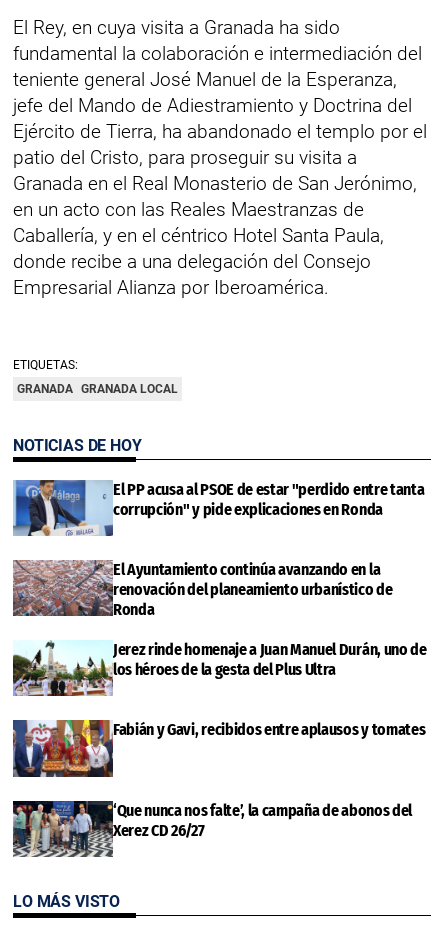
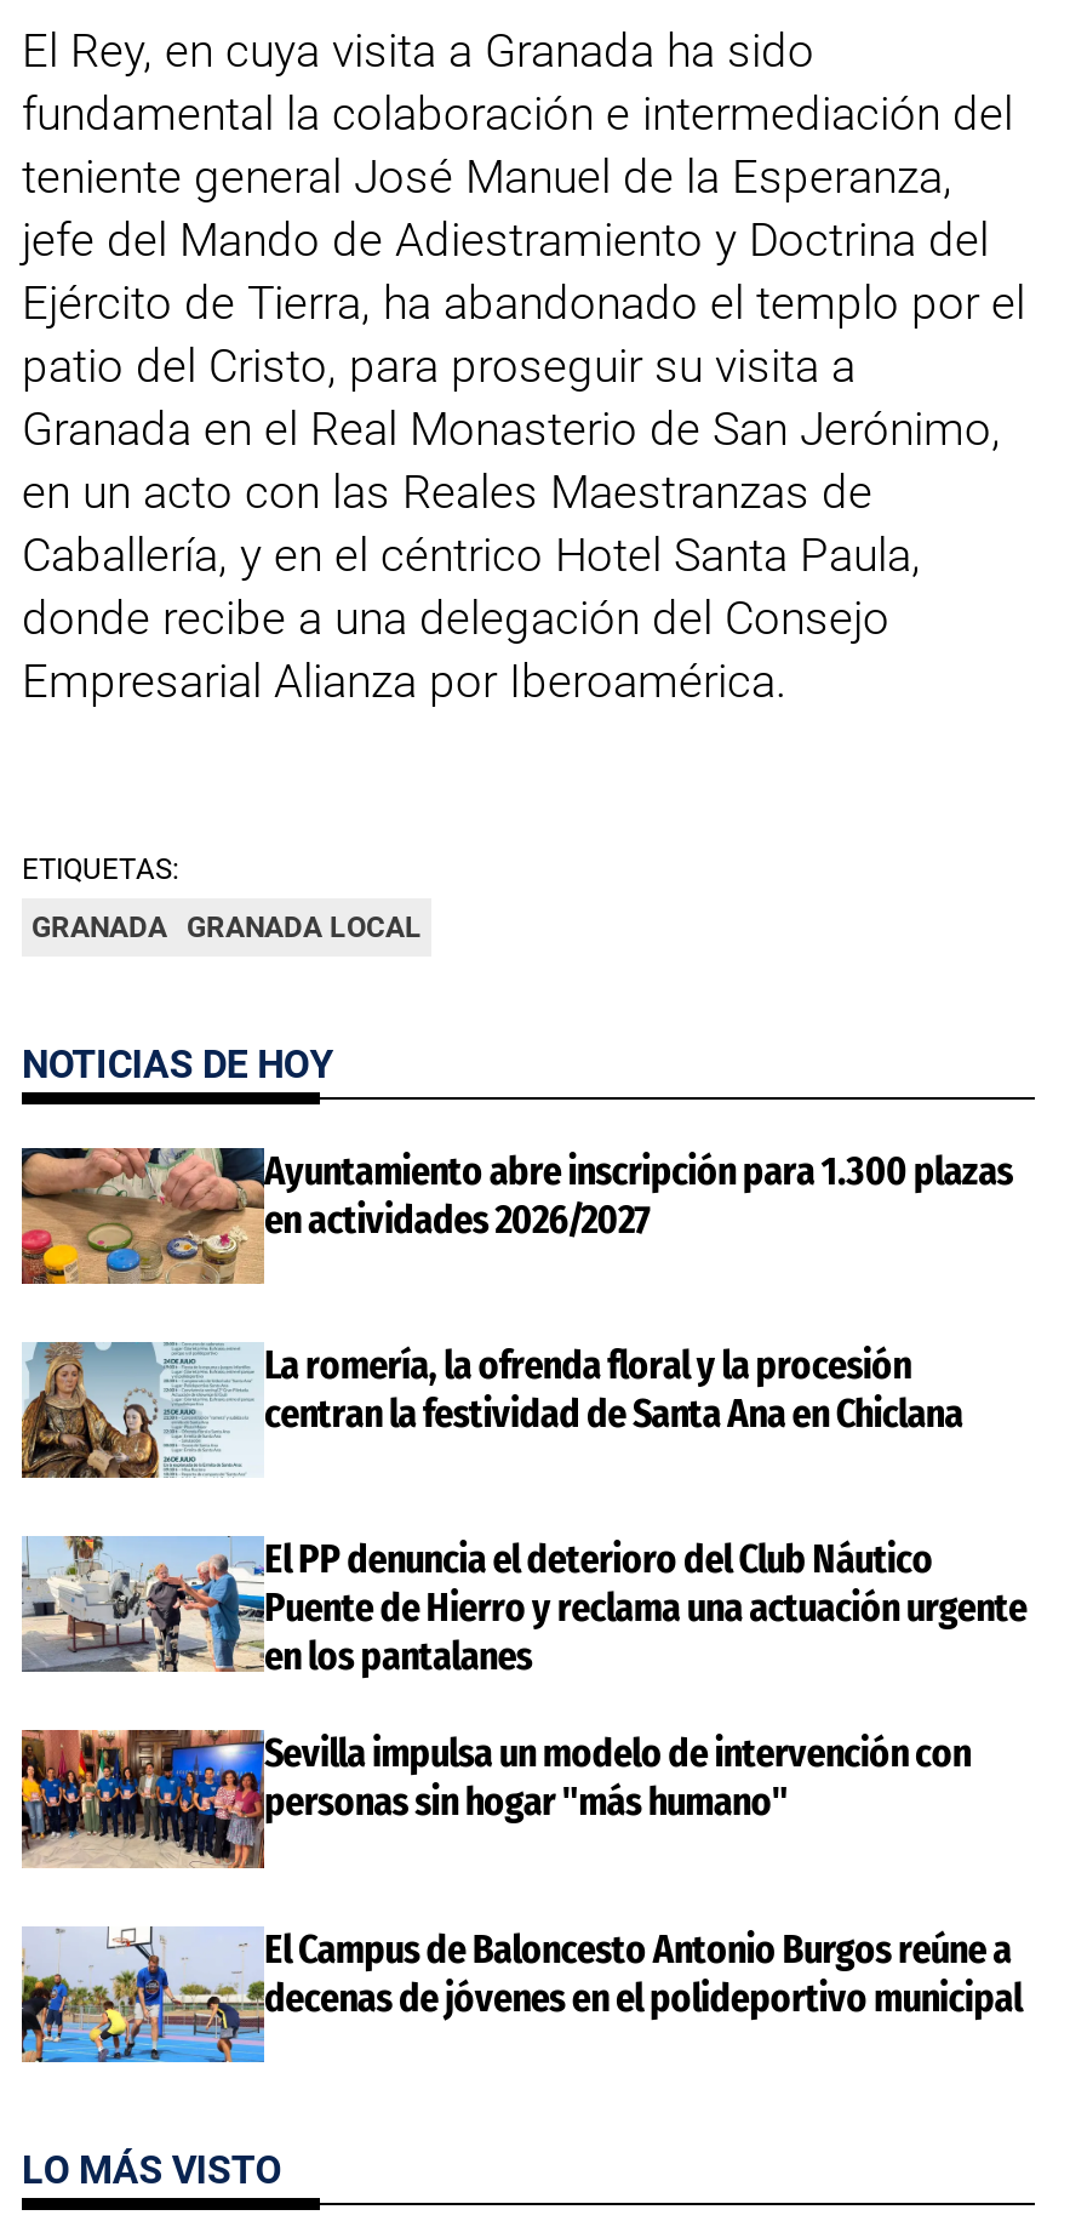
- [image]
- El PP acusa al PSOE de estar "perdido entre tanta
- corrupción" y pide explicaciones en Ronda
+ [image]
+ Ayuntamiento abre inscripción para 1.300 plazas
+ en actividades 2026/2027

- [image]
- El Ayuntamiento continúa avanzando en la
- renovación del planeamiento urbanístico de
- Ronda
+ [image]
+ La romería, la ofrenda floral y la procesión
+ centran la festividad de Santa Ana en Chiclana

- [image]
- Jerez rinde homenaje a Juan Manuel Durán, uno de
- los héroes de la gesta del Plus Ultra
+ [image]
+ El PP denuncia el deterioro del Club Náutico
+ Puente de Hierro y reclama una actuación urgente
+ en los pantalanes

- [image]
- Fabián y Gavi, recibidos entre aplausos y tomates
+ [image]
+ Sevilla impulsa un modelo de intervención con
+ personas sin hogar "más humano"

- [image]
- ‘Que nunca nos falte’, la campaña de abonos del
- Xerez CD 26/27
+ [image]
+ El Campus de Baloncesto Antonio Burgos reúne a
+ decenas de jóvenes en el polideportivo municipal
